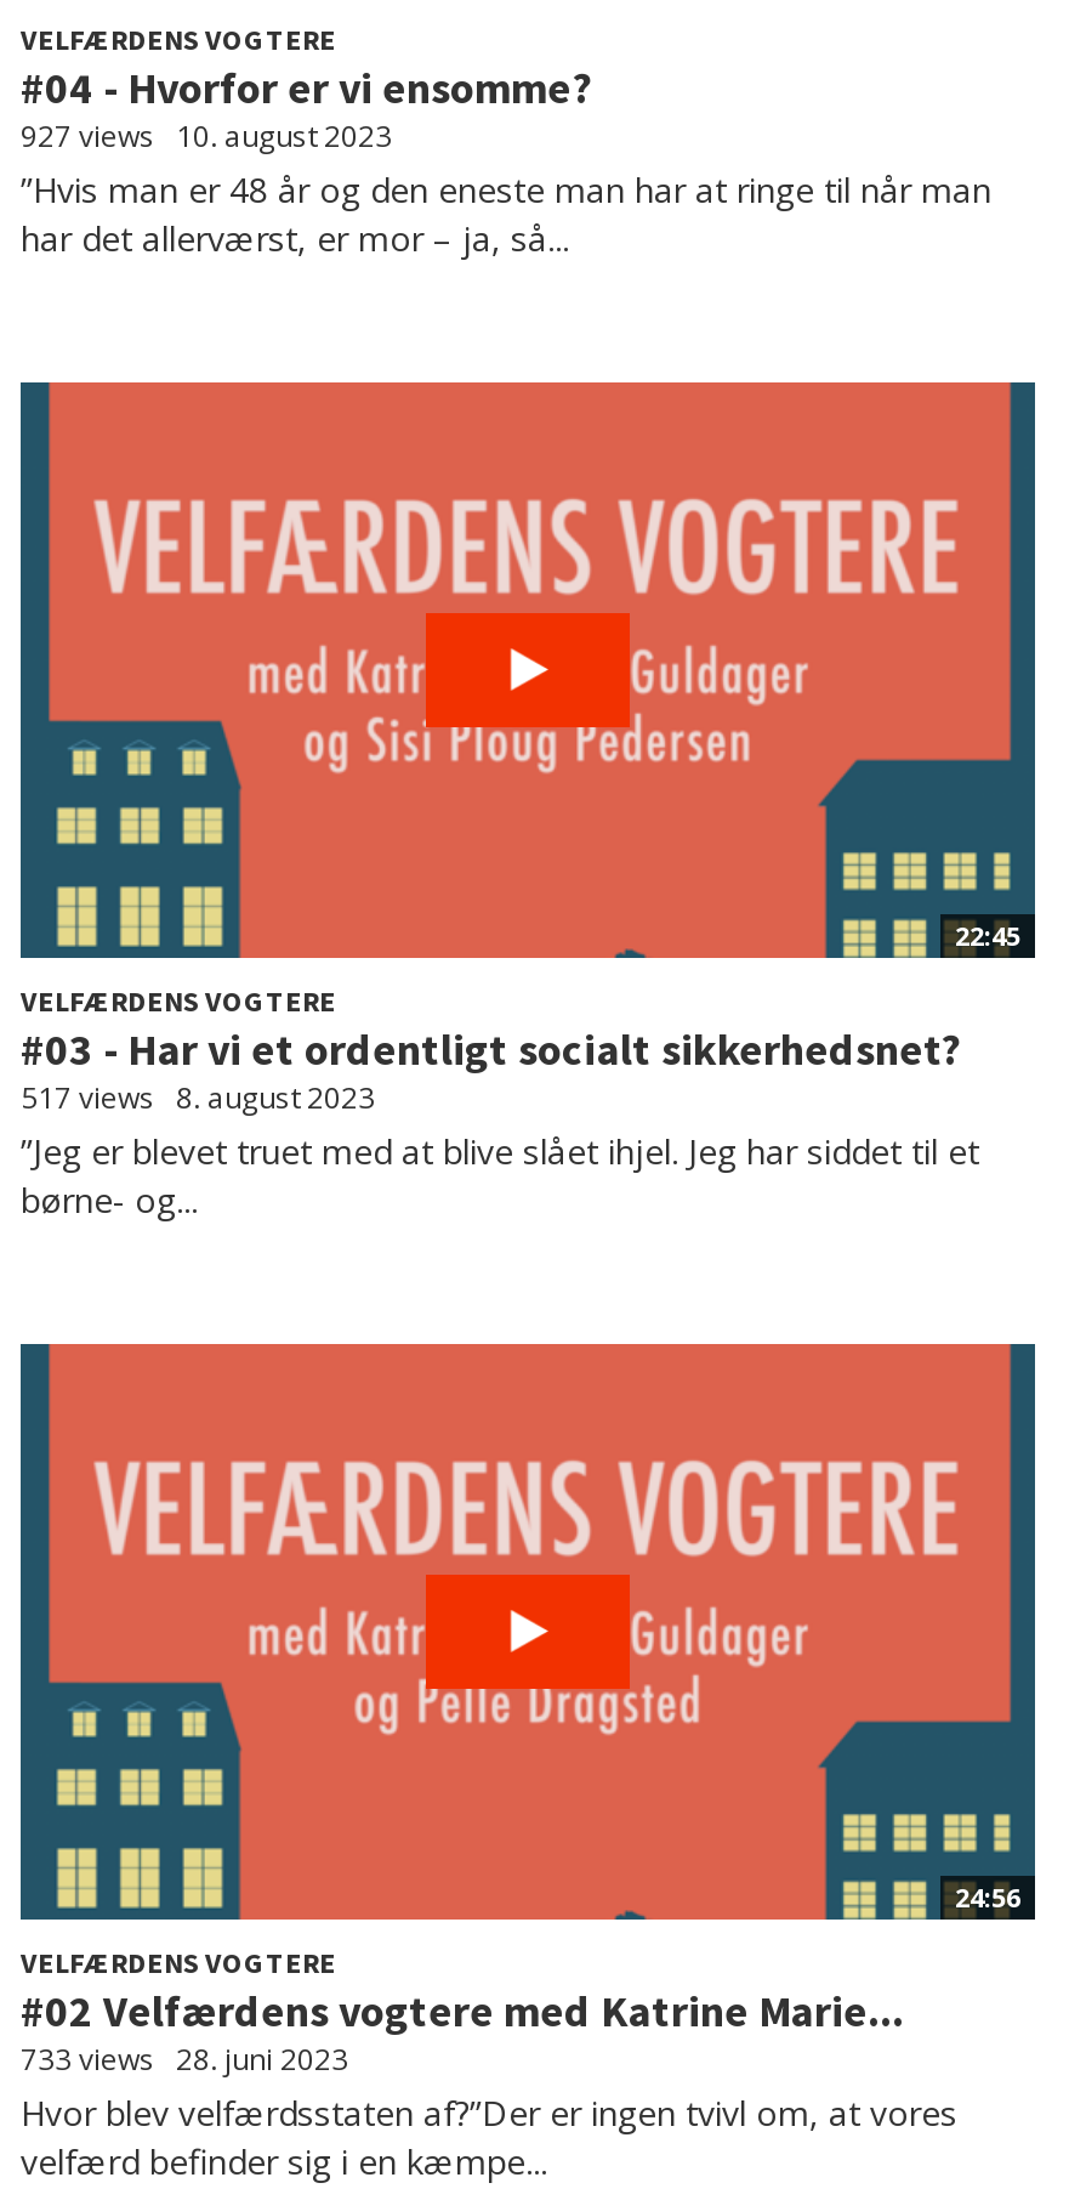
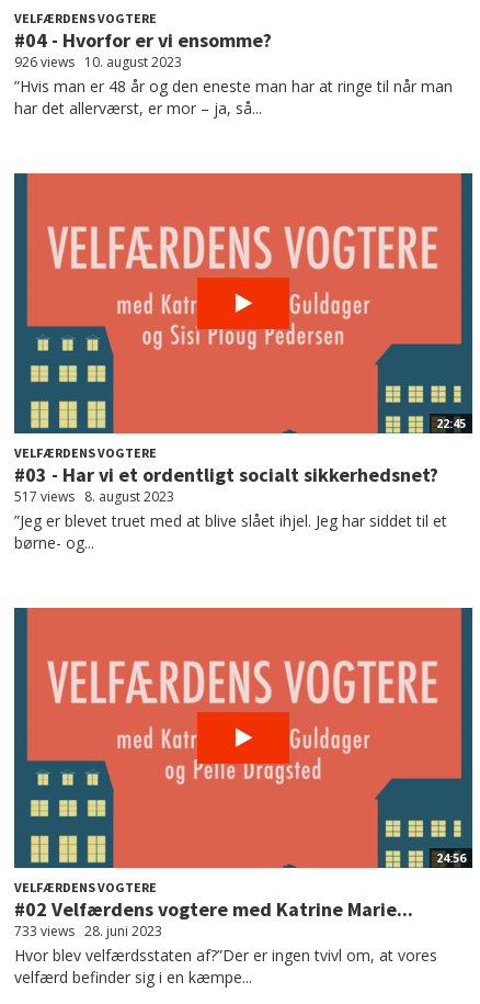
- 927 views 10. august 2023
+ 926 views 10. august 2023
